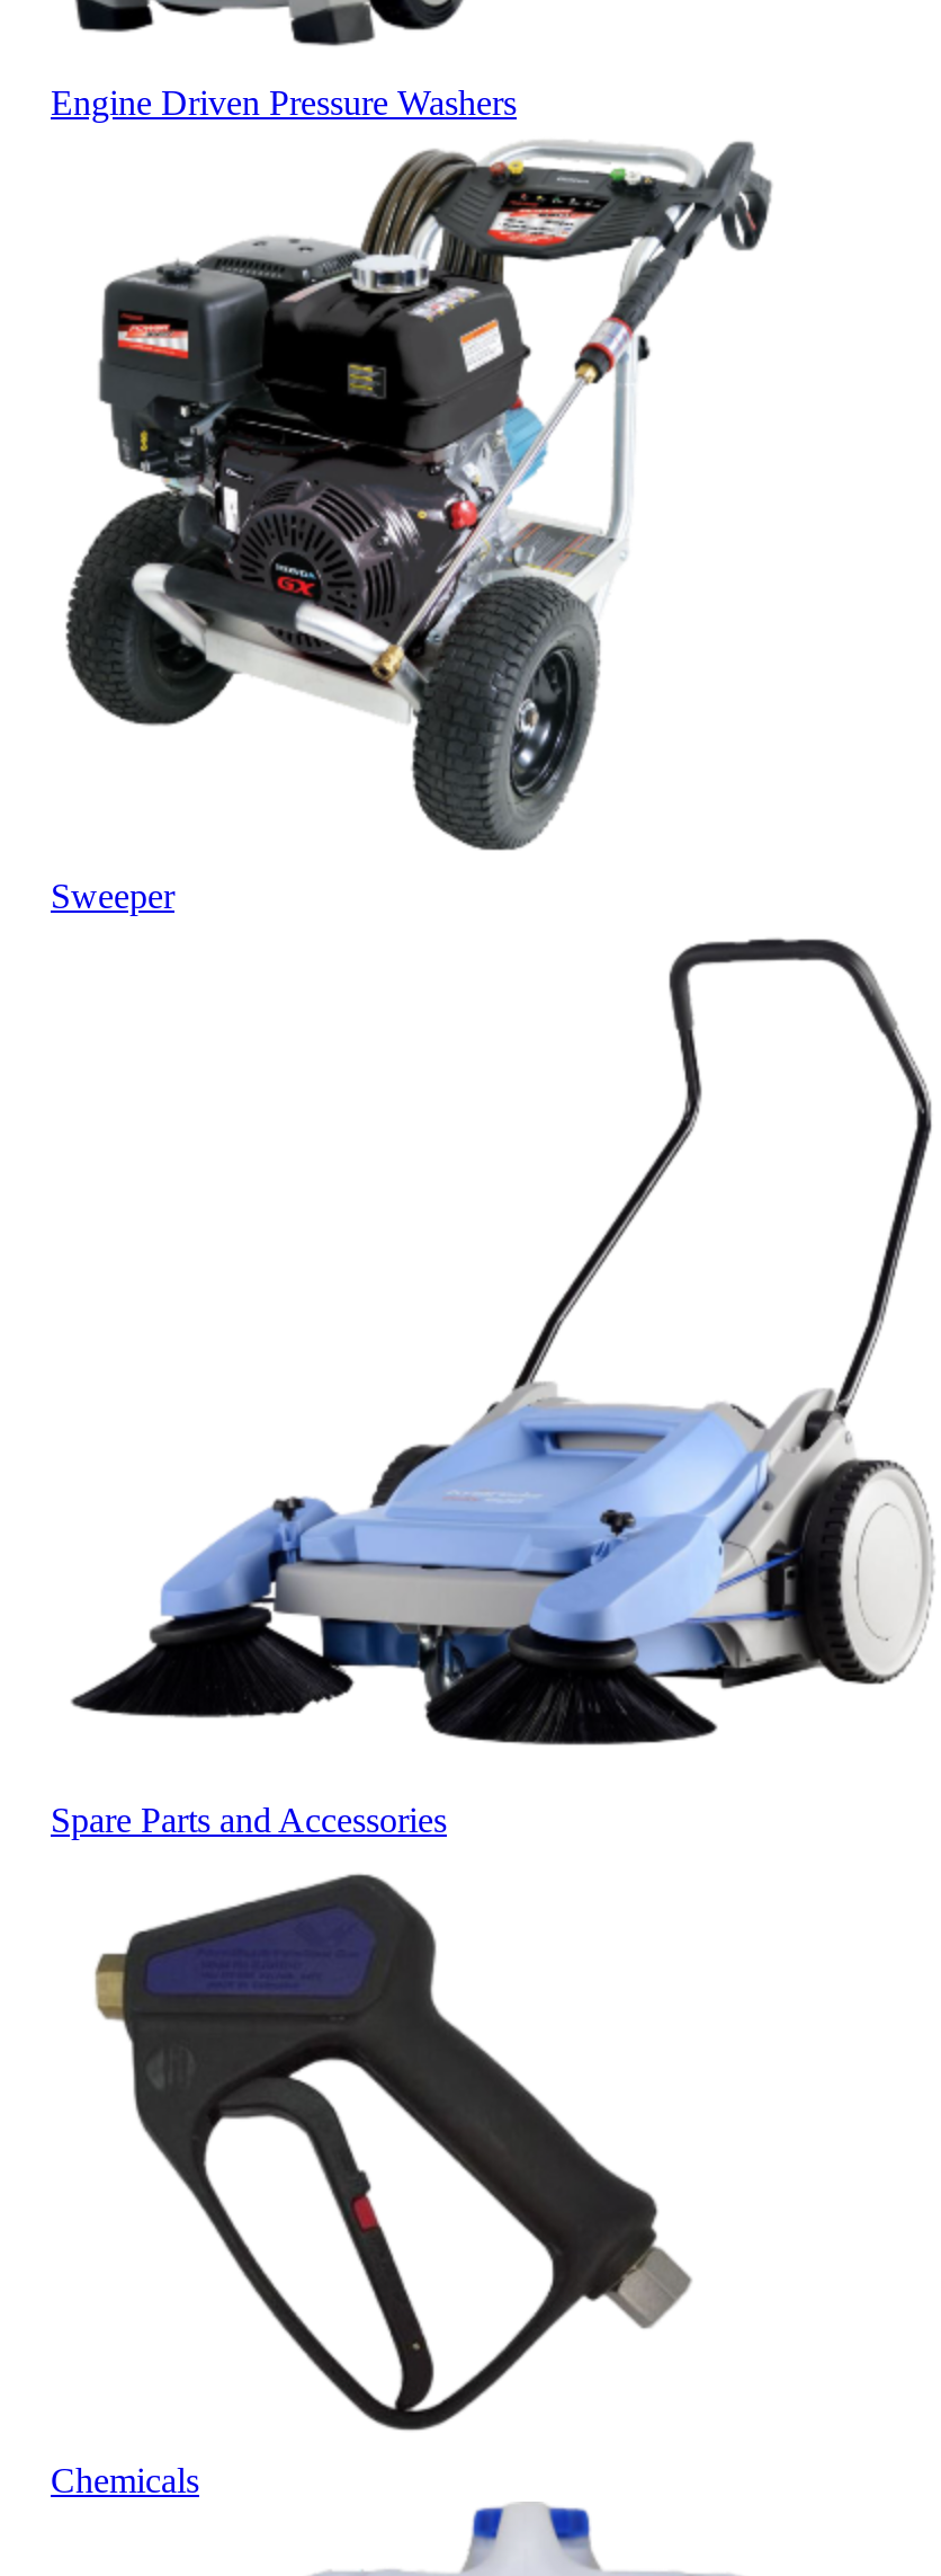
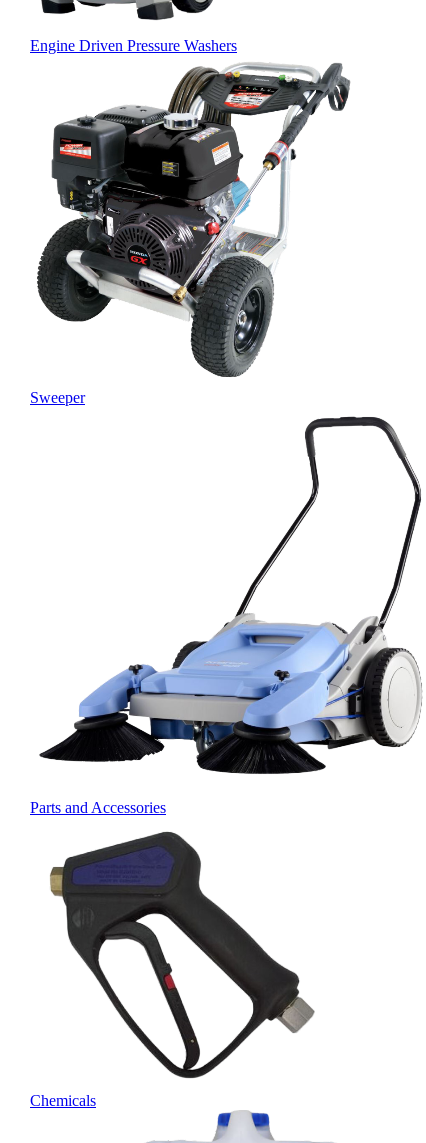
- Spare Parts and Accessories
+ Parts and Accessories
